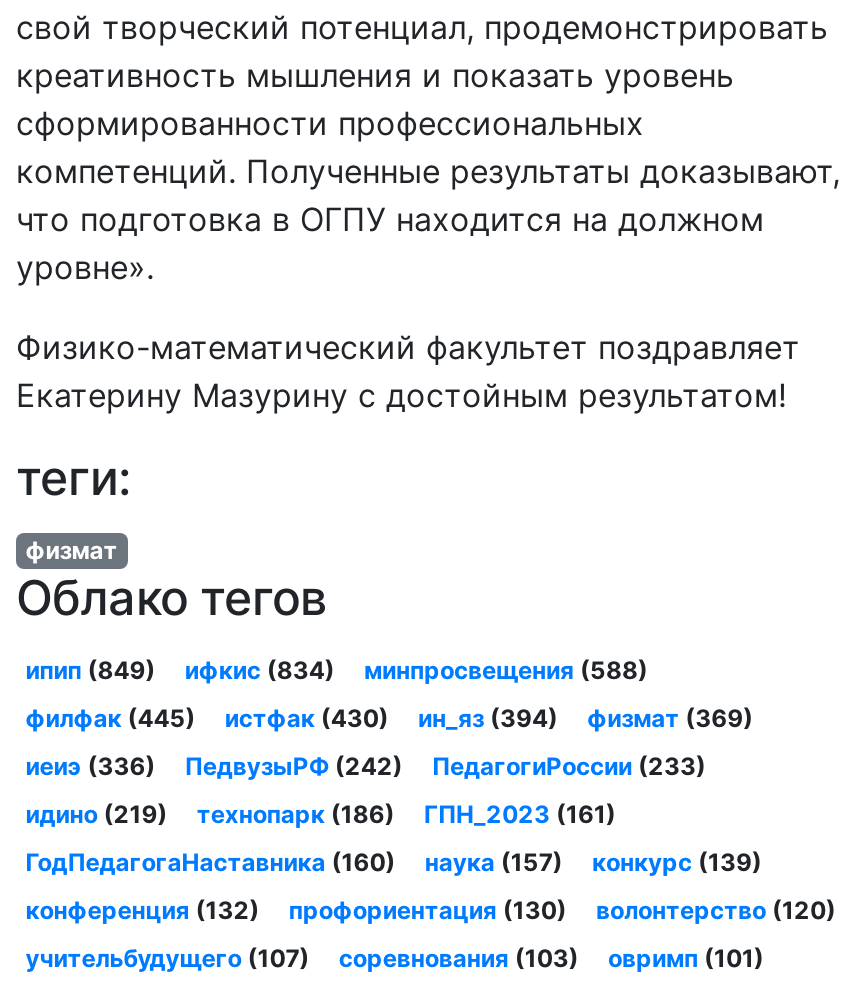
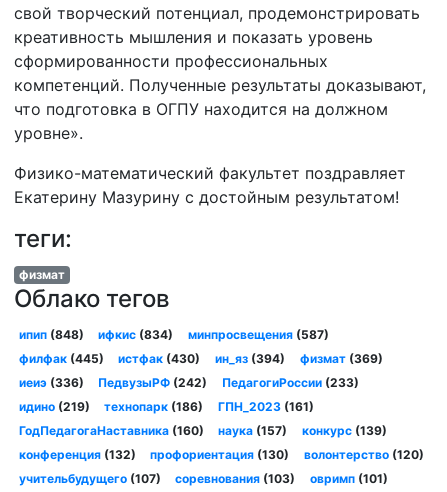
- ипип (849)
+ ипип (848)

- минпросвещения (588)
+ минпросвещения (587)
